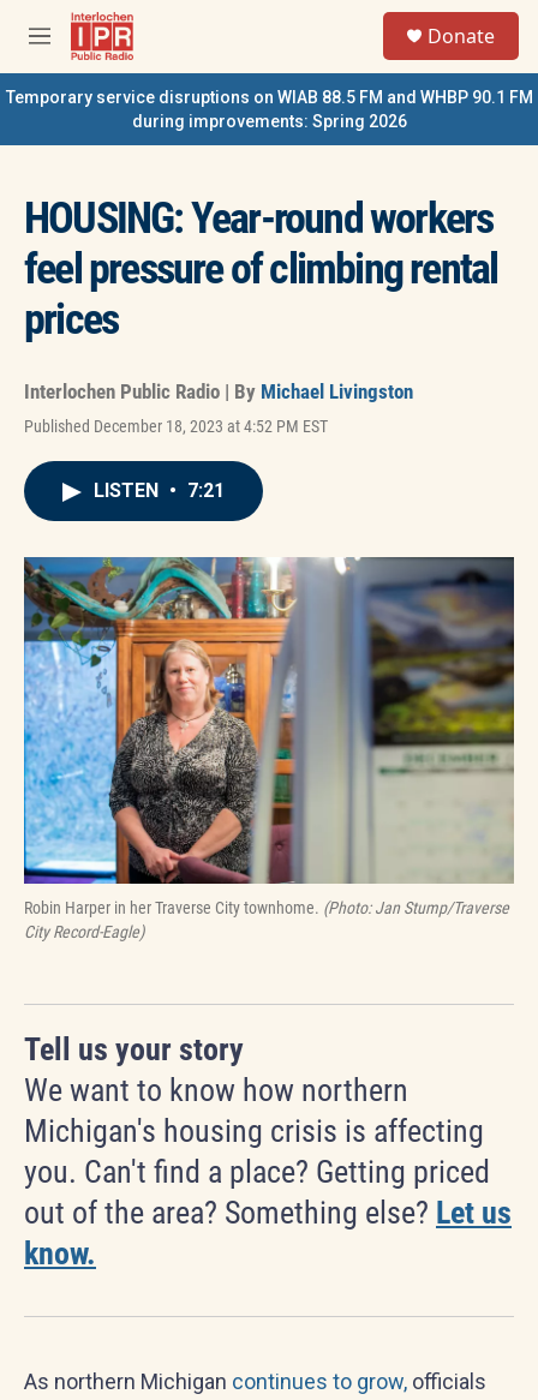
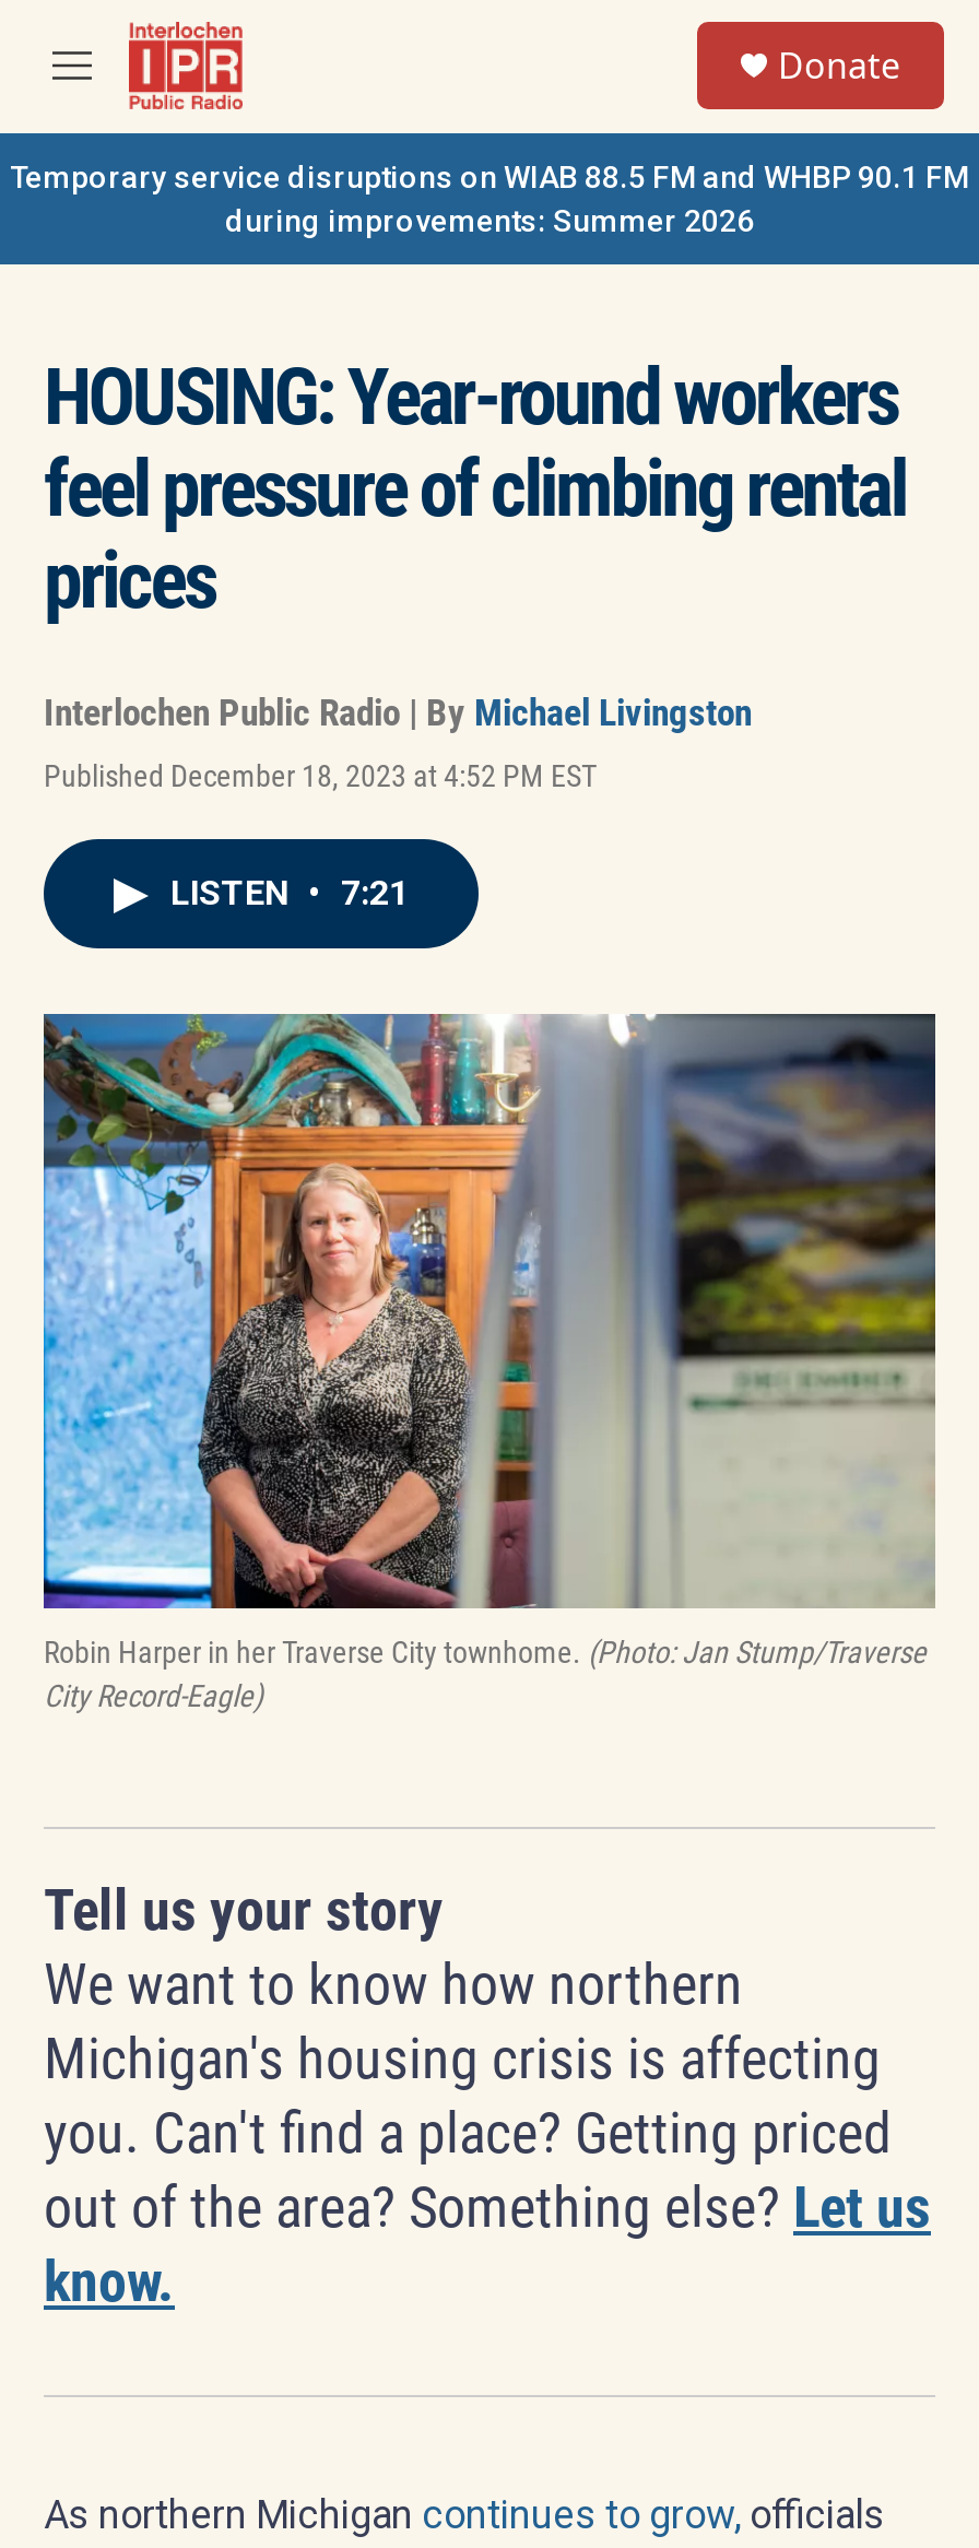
- during improvements: Spring 2026
+ during improvements: Summer 2026
